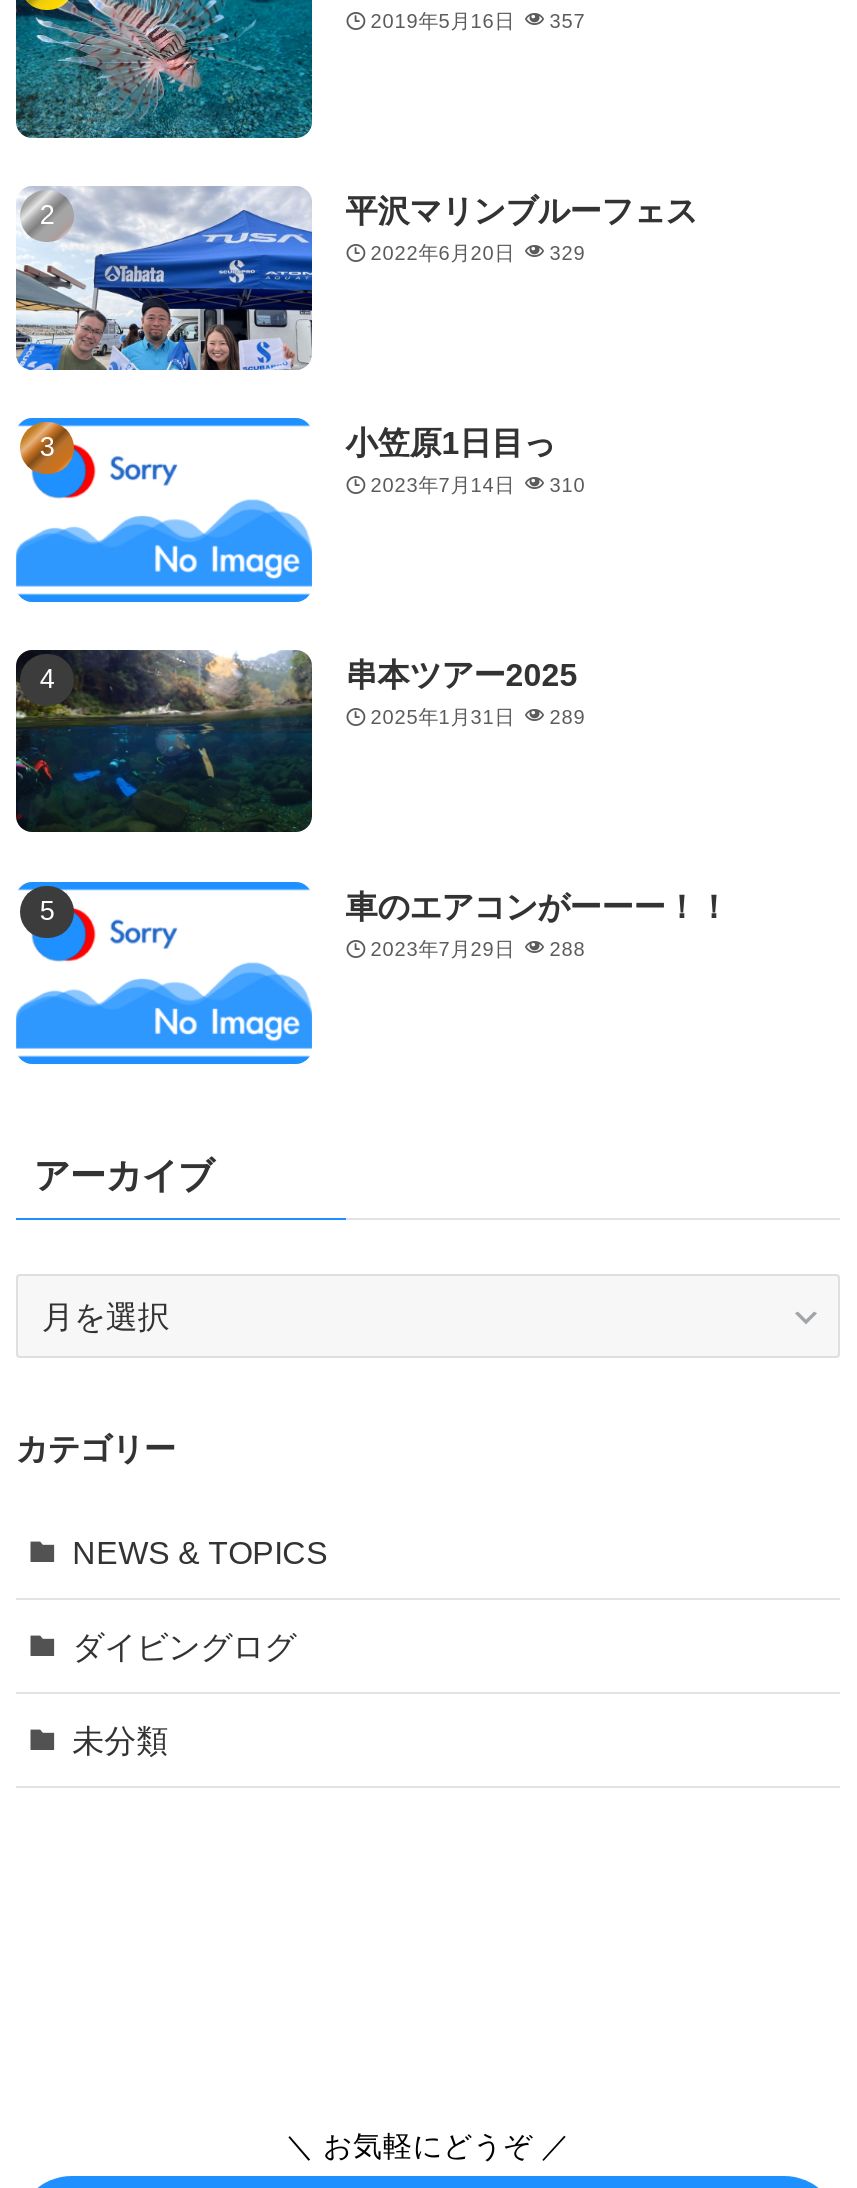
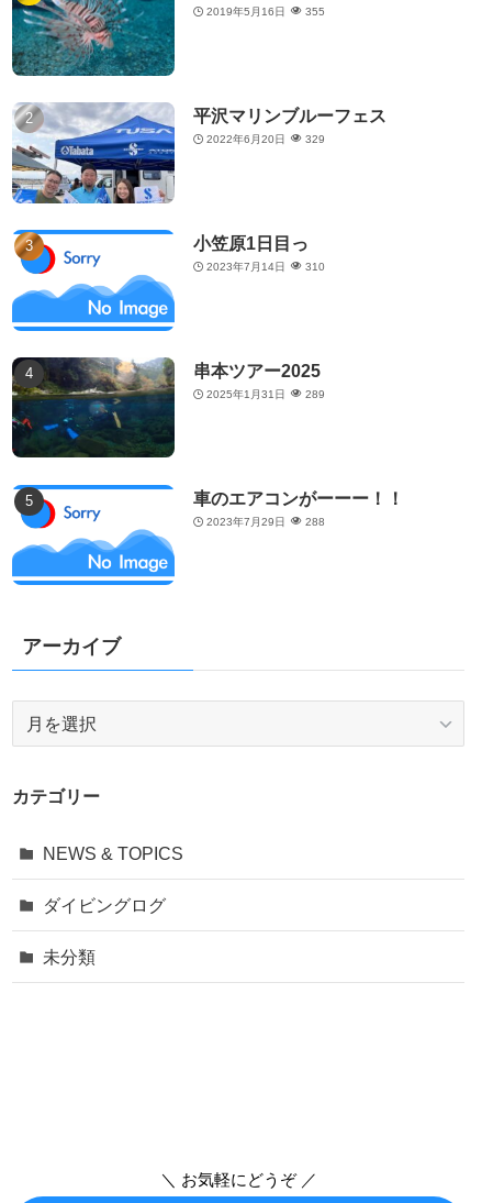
- 2019年5月16日 357
+ 2019年5月16日 355
